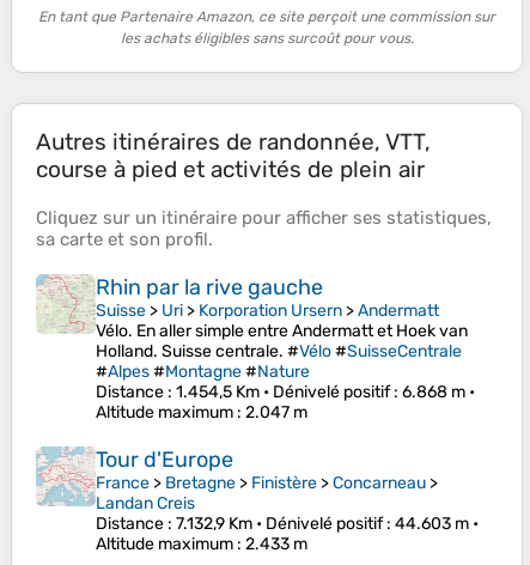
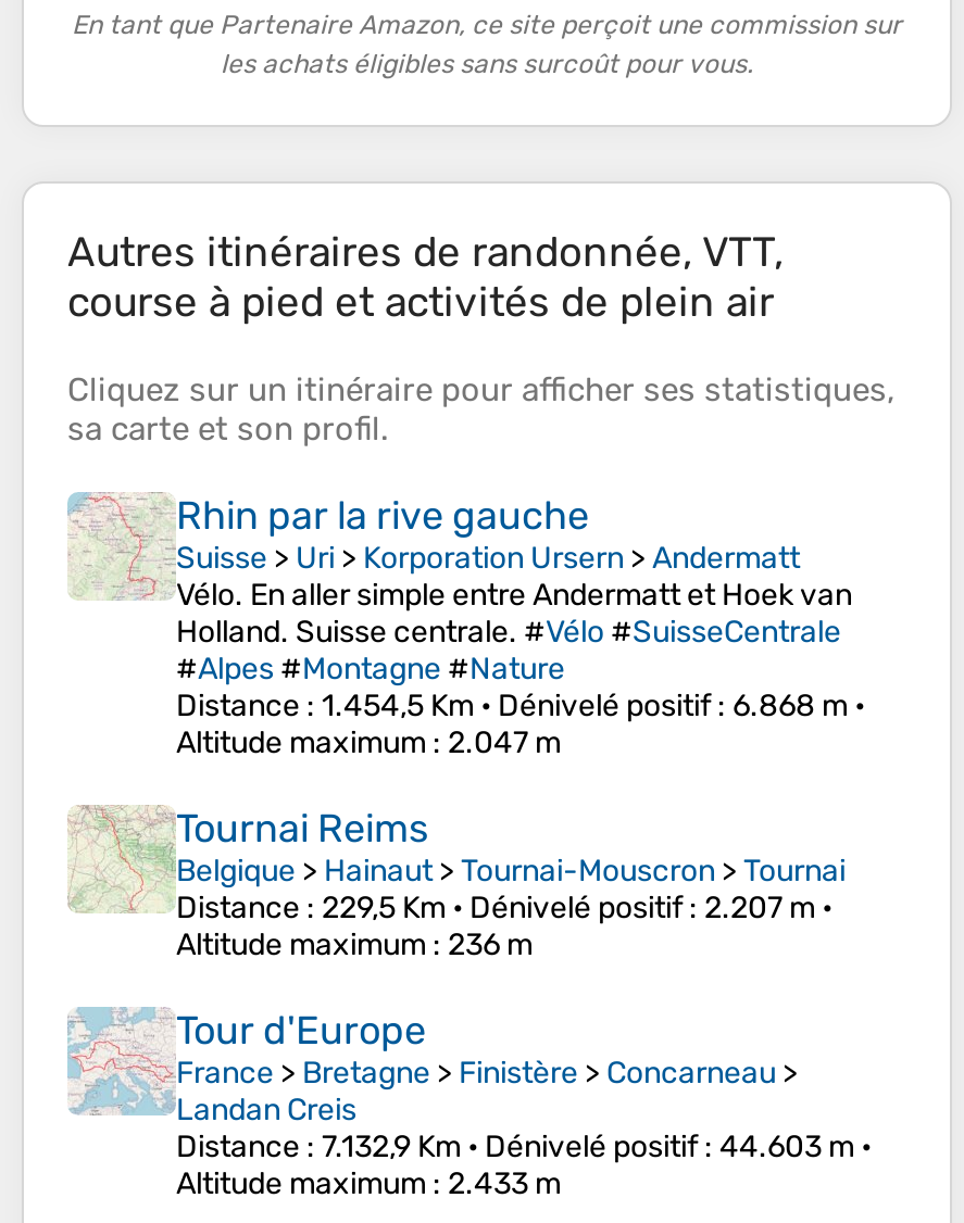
+ [image]
+ Tournai Reims
+ Belgique > Hainaut > Tournai-Mouscron > Tournai
+ Distance: 229,5 Km • Dénivelé positif: 2.207 m •
+ Altitude maximum: 236 m
